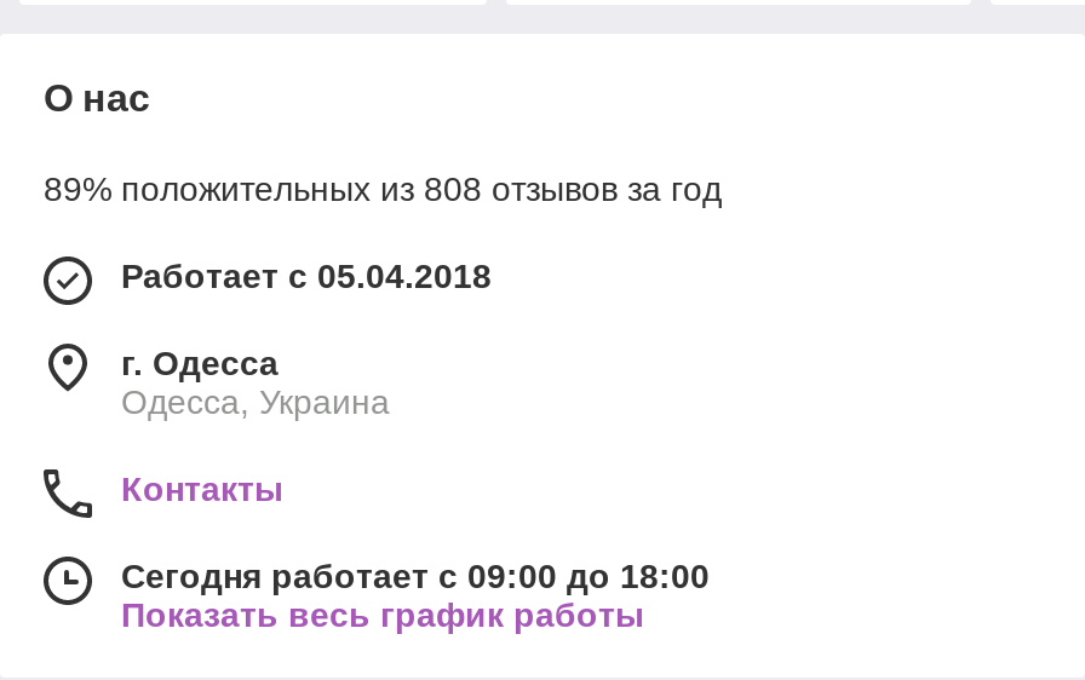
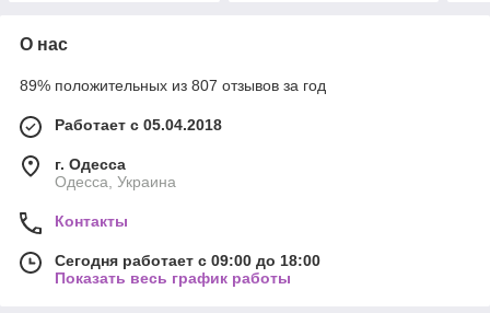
- 89% положительных из 808 отзывов за год
+ 89% положительных из 807 отзывов за год
